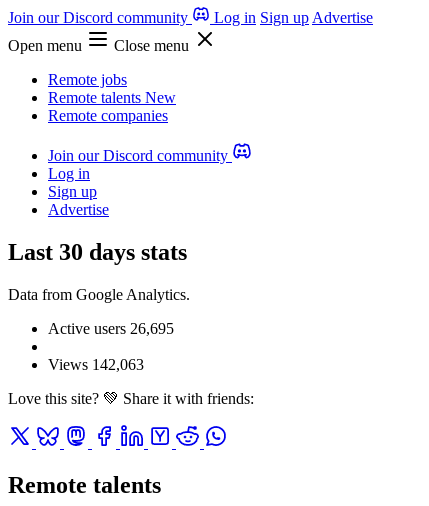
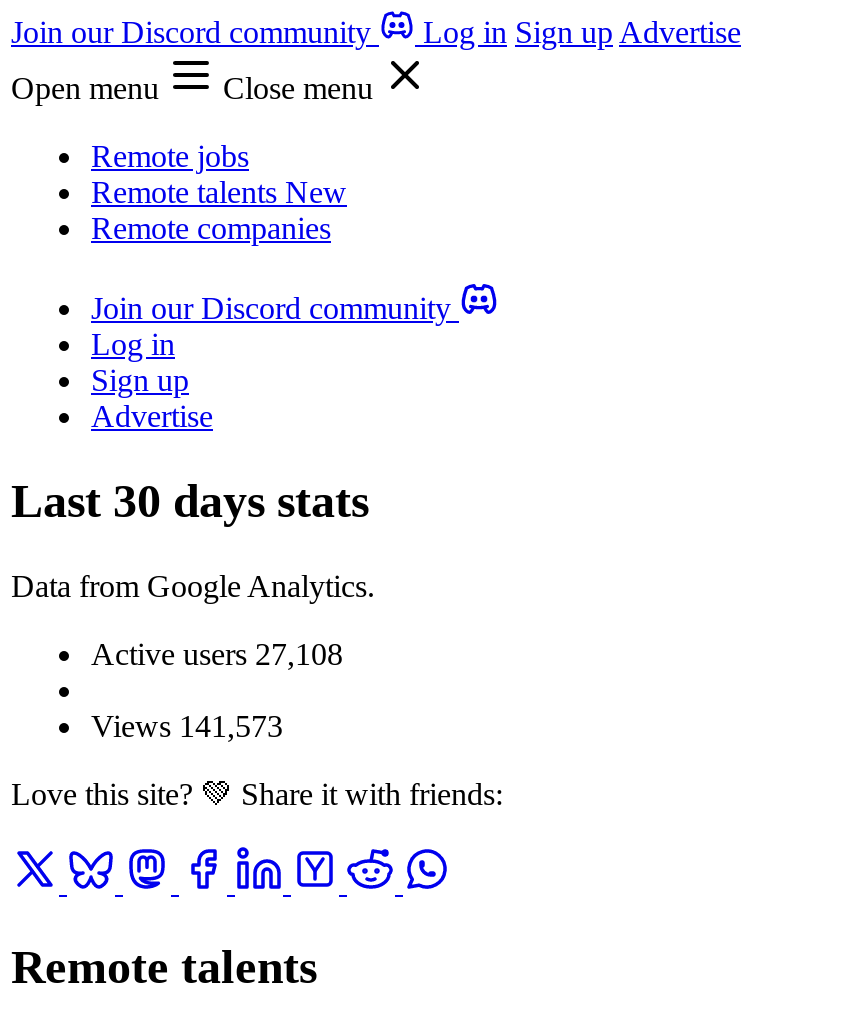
- Active users 26,695
+ Active users 27,108

- Views 142,063
+ Views 141,573
